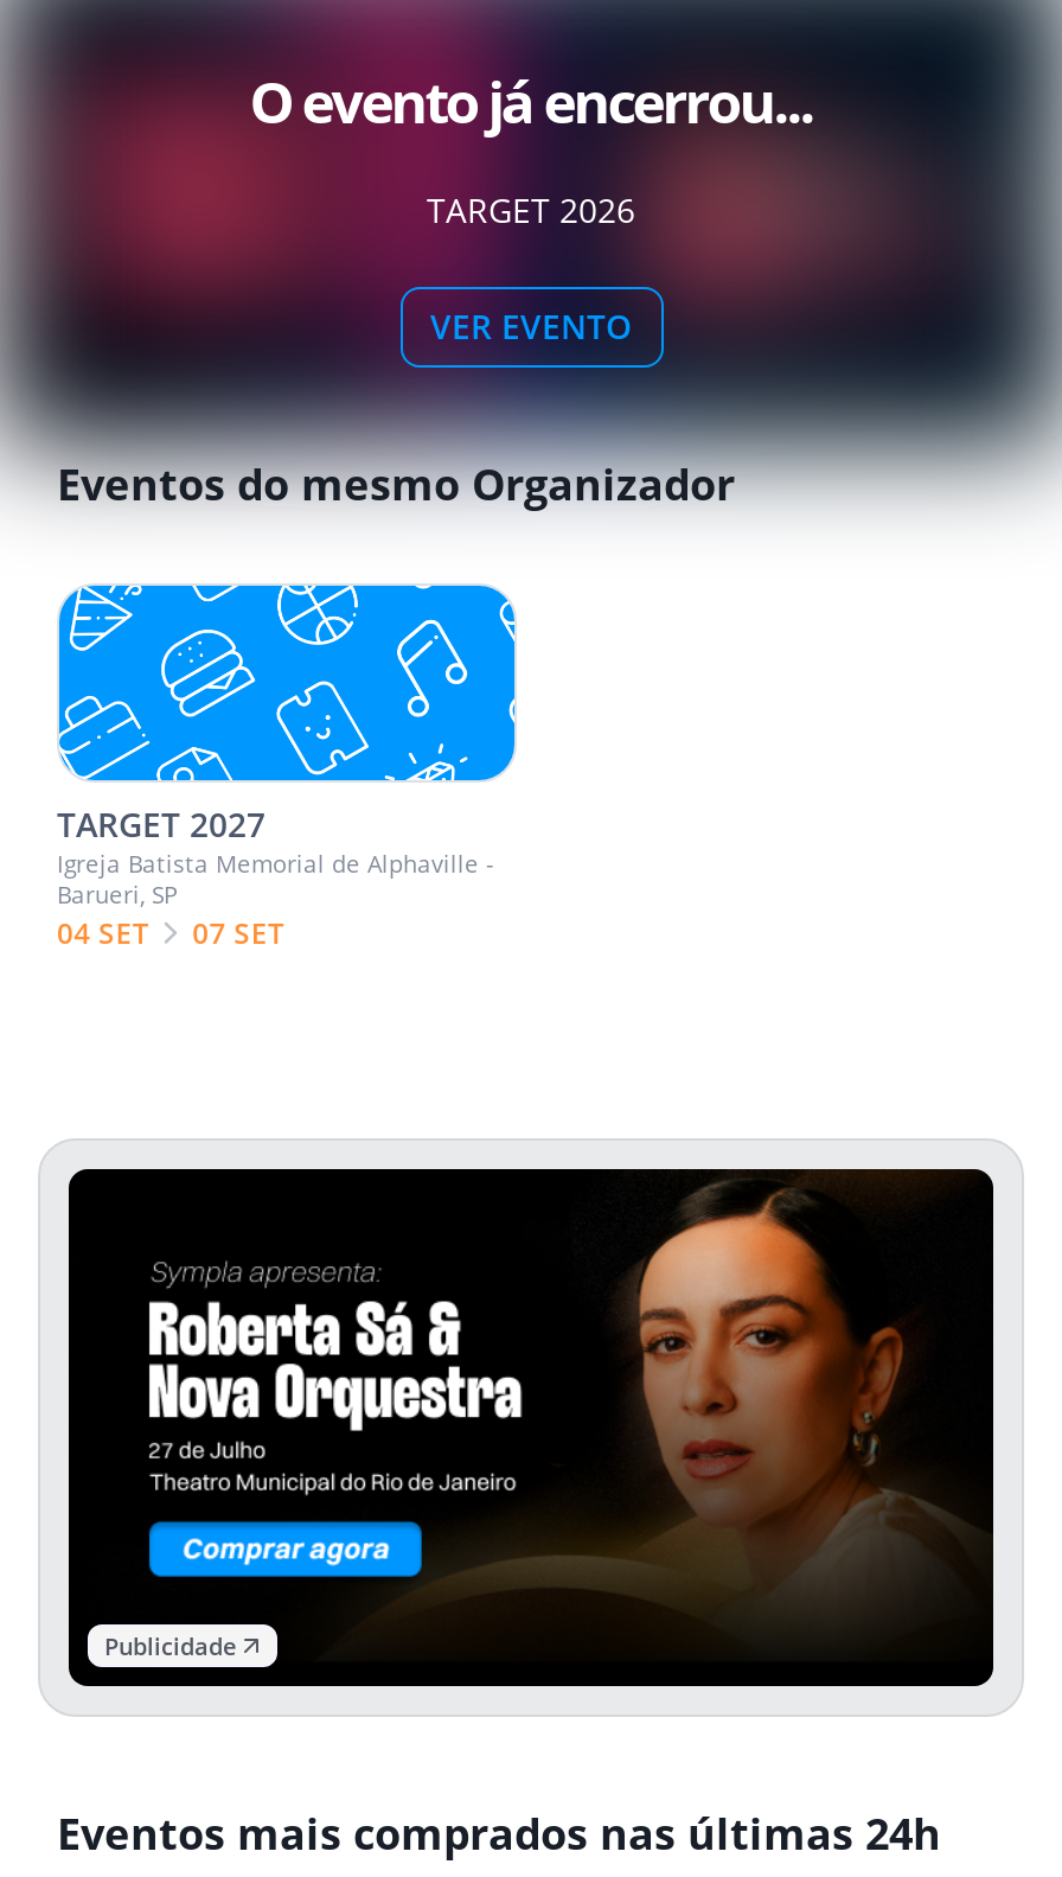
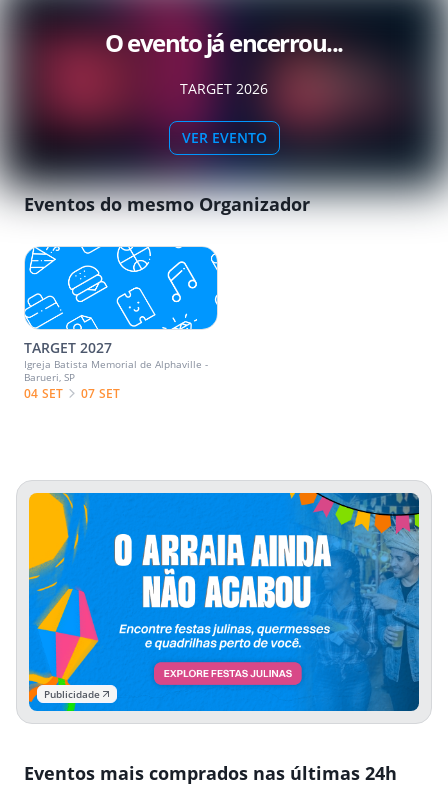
- [image]
+ [image]
